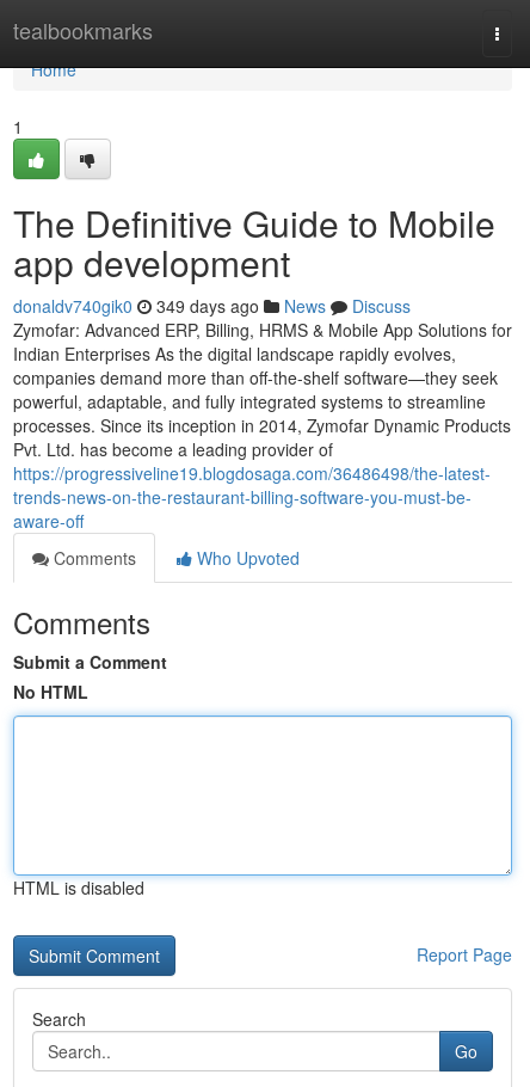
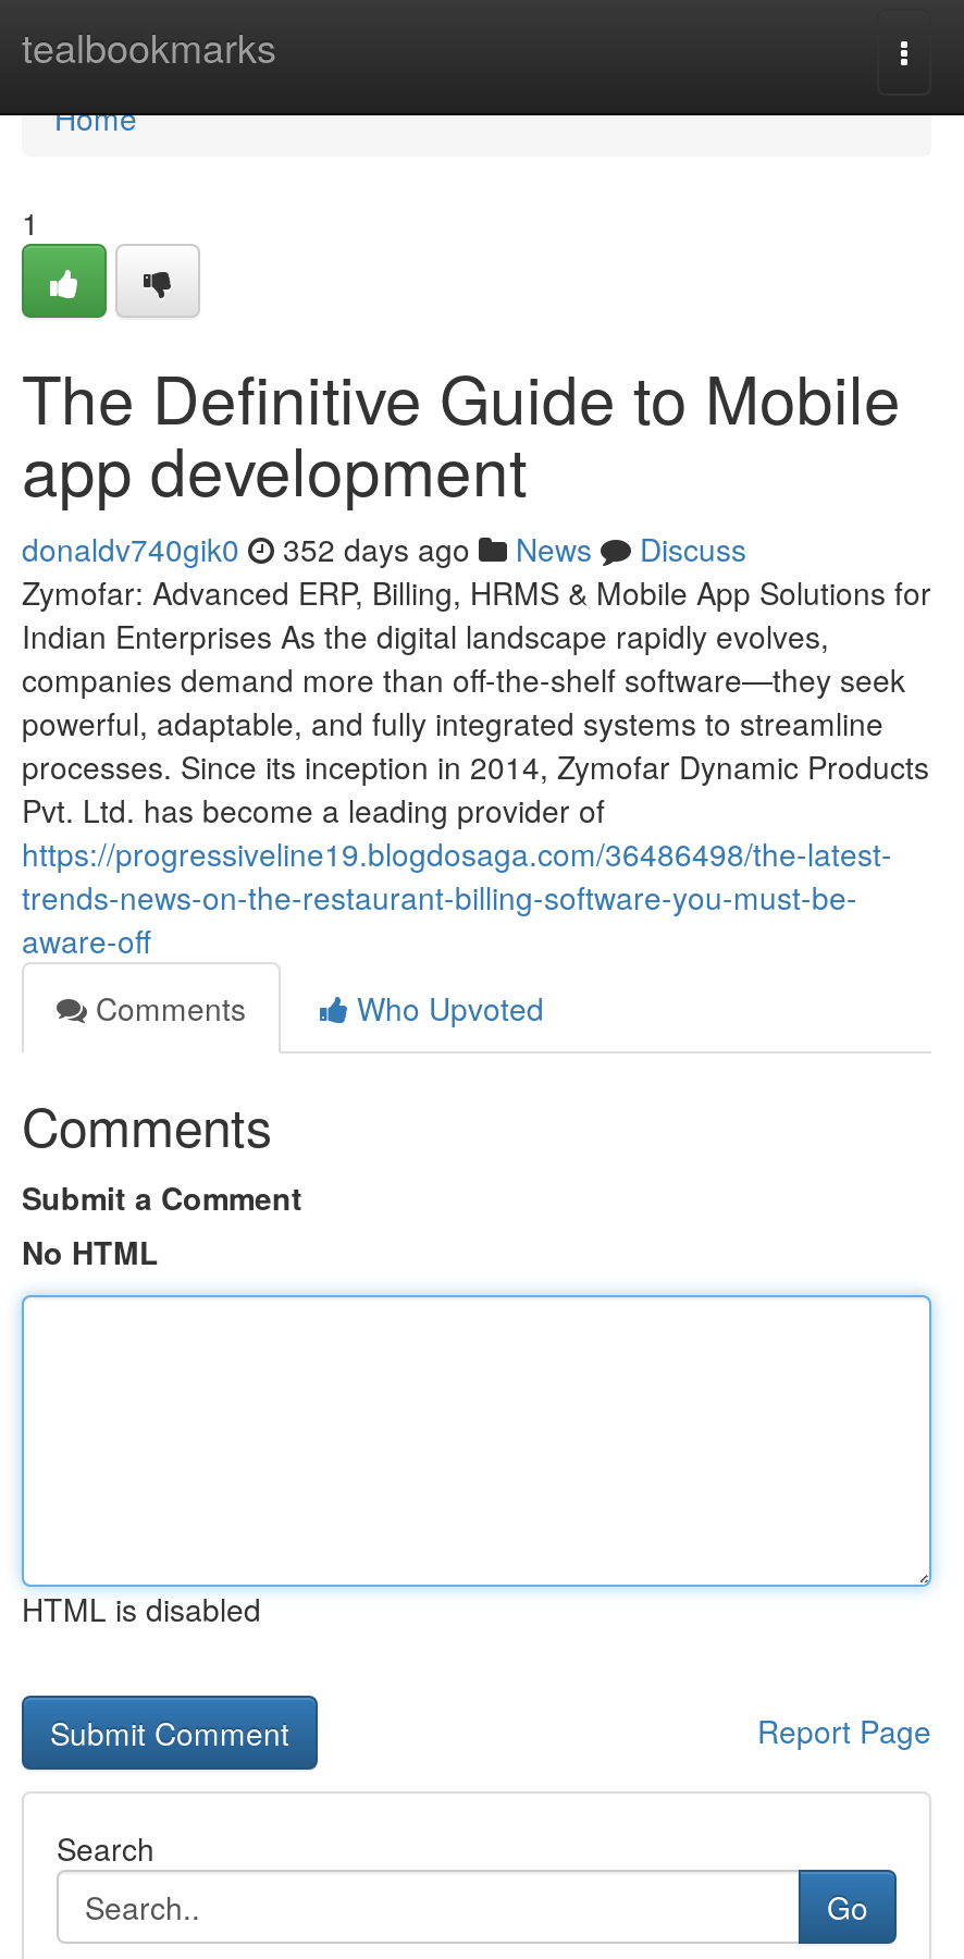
- donaldv740gik0 349 days ago News Discuss
+ donaldv740gik0 352 days ago News Discuss
